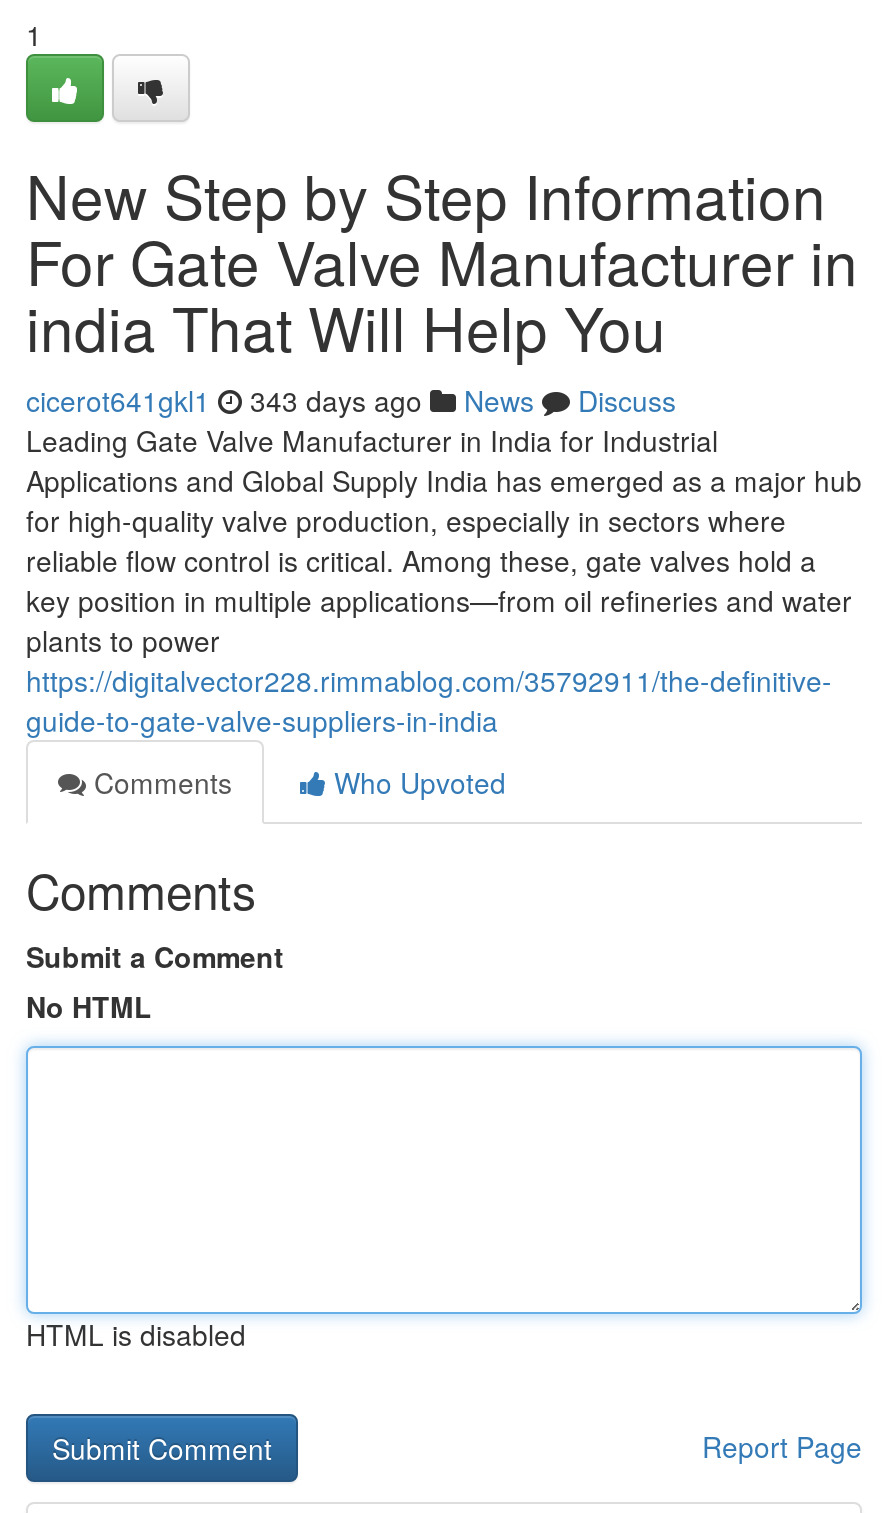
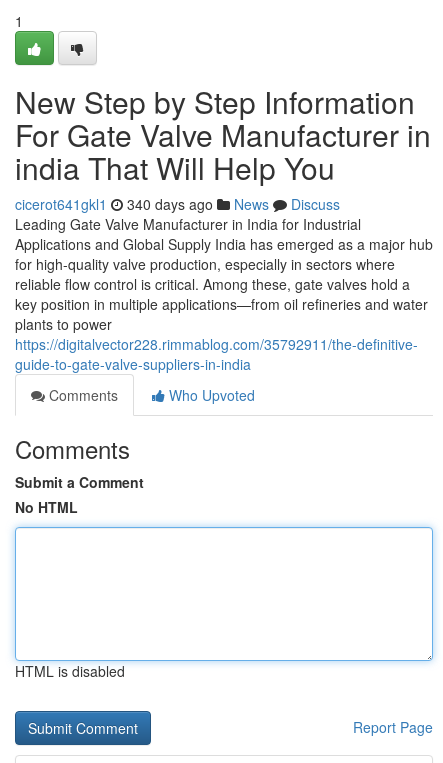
- cicerot641gkl1 343 days ago News Discuss
+ cicerot641gkl1 340 days ago News Discuss
